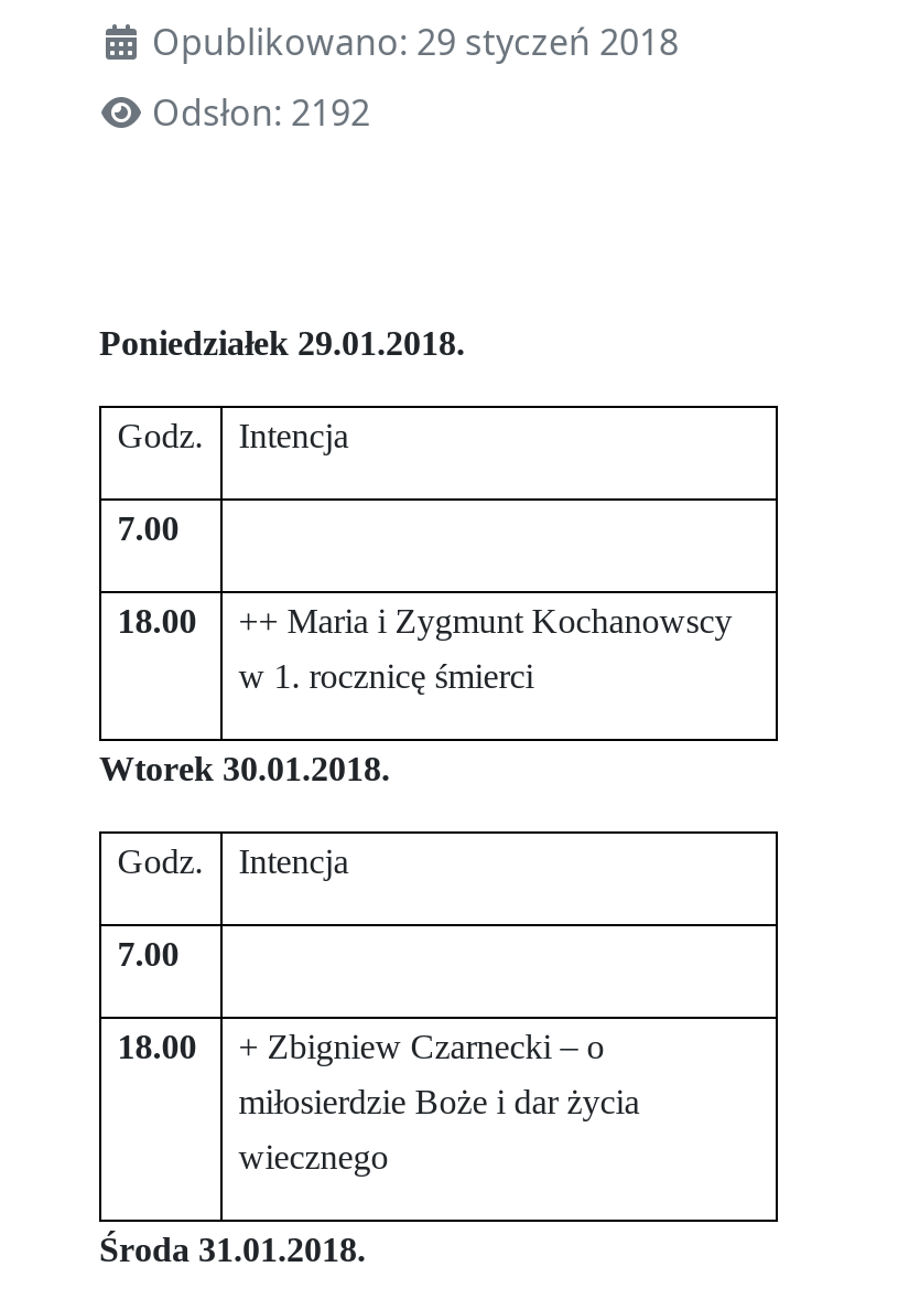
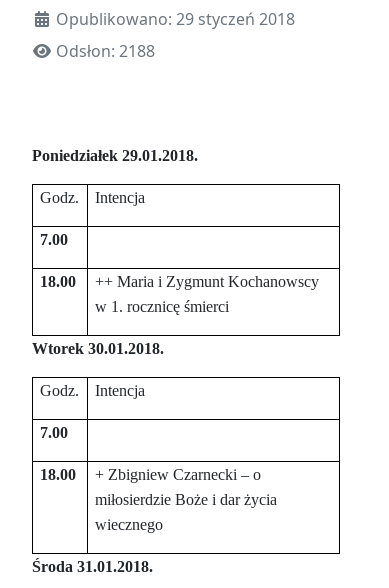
- Odsłon: 2192
+ Odsłon: 2188
